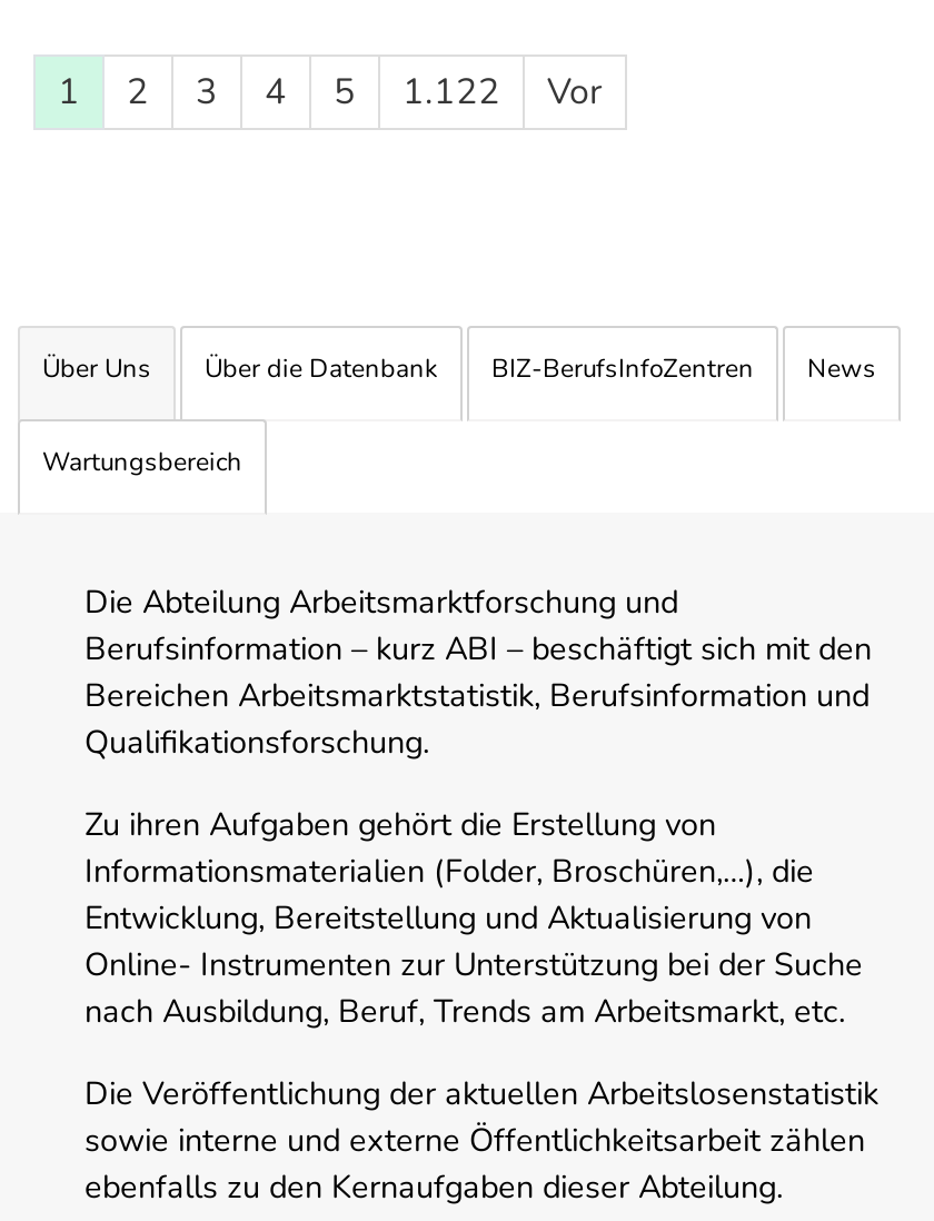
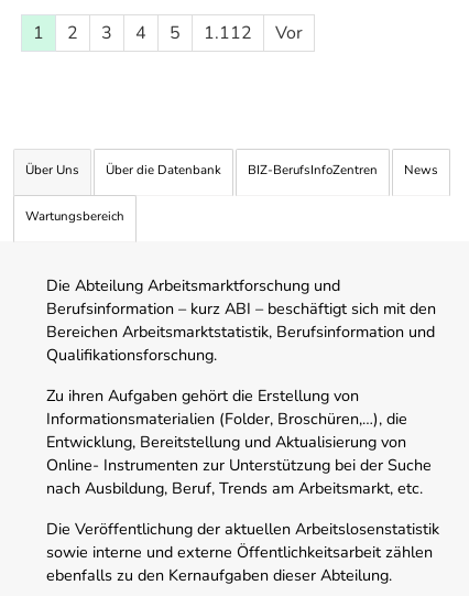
- 1 2 3 4 5 1.122 Vor
+ 1 2 3 4 5 1.112 Vor
